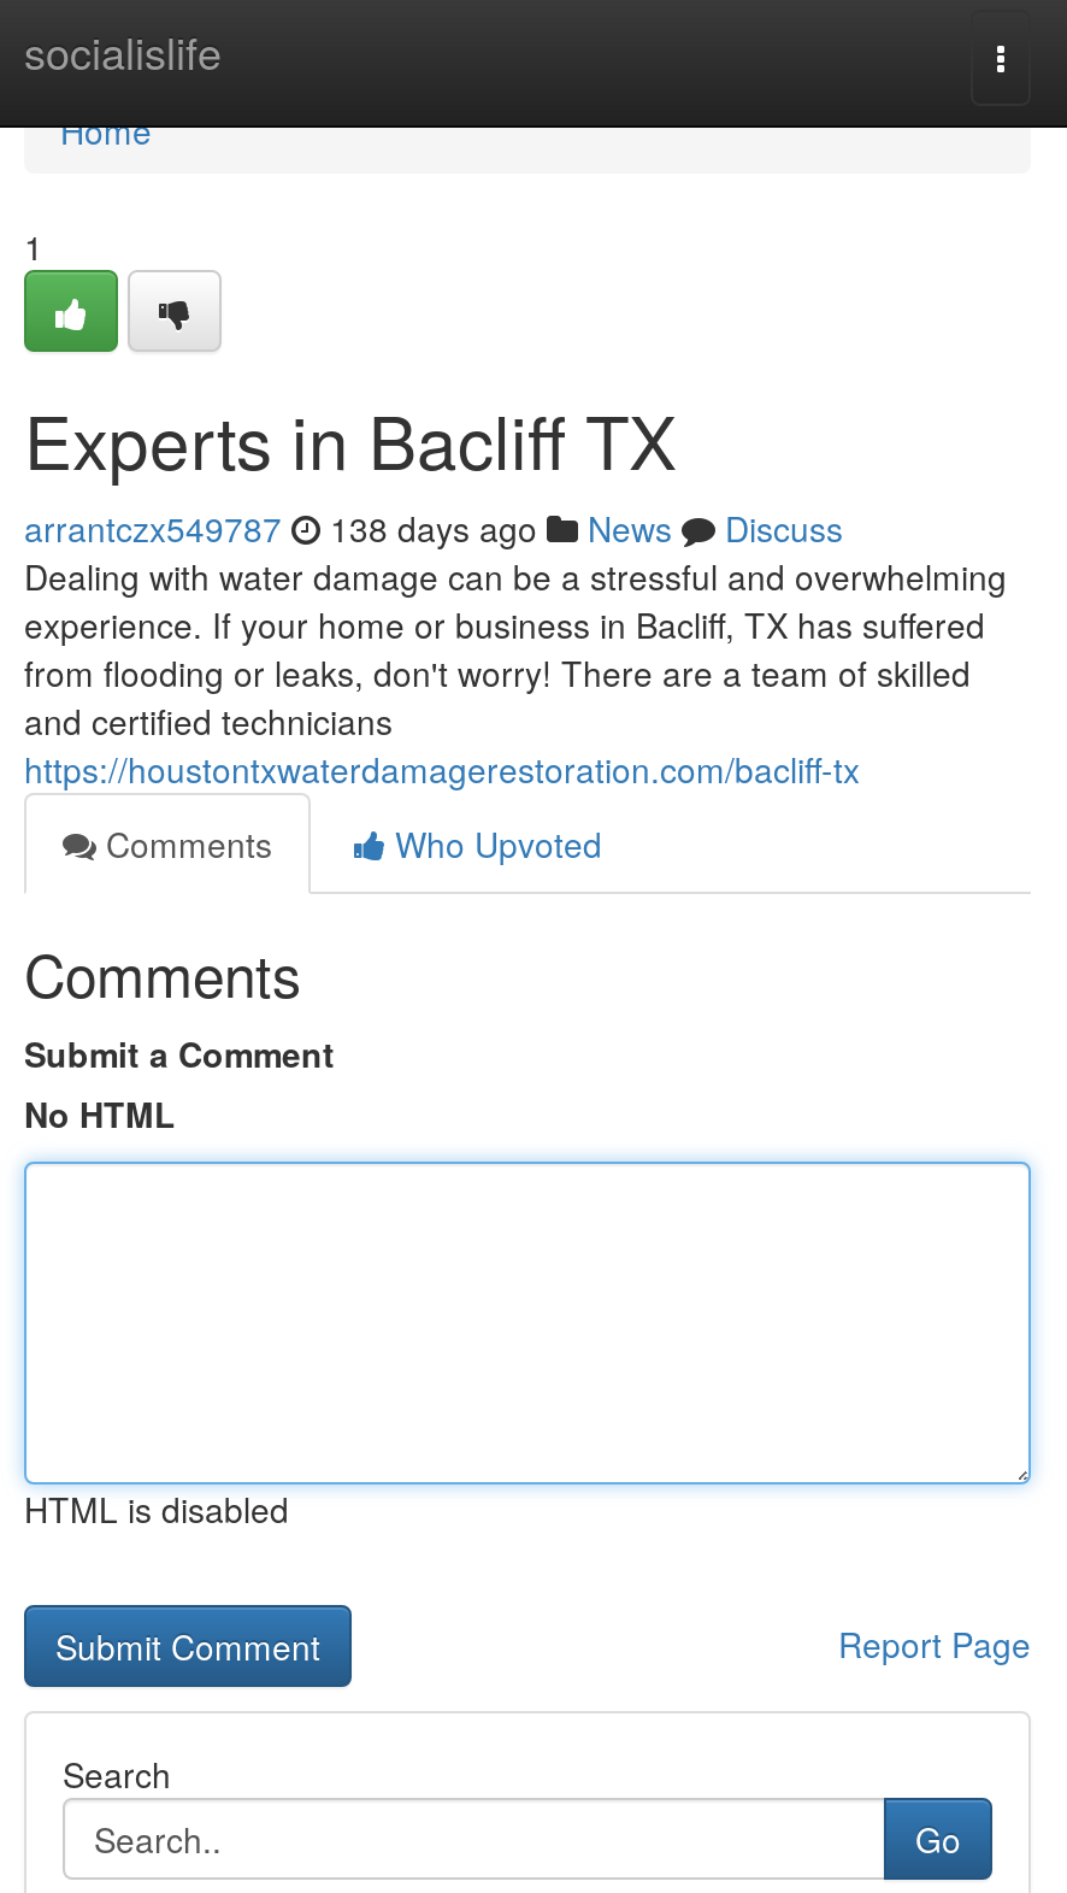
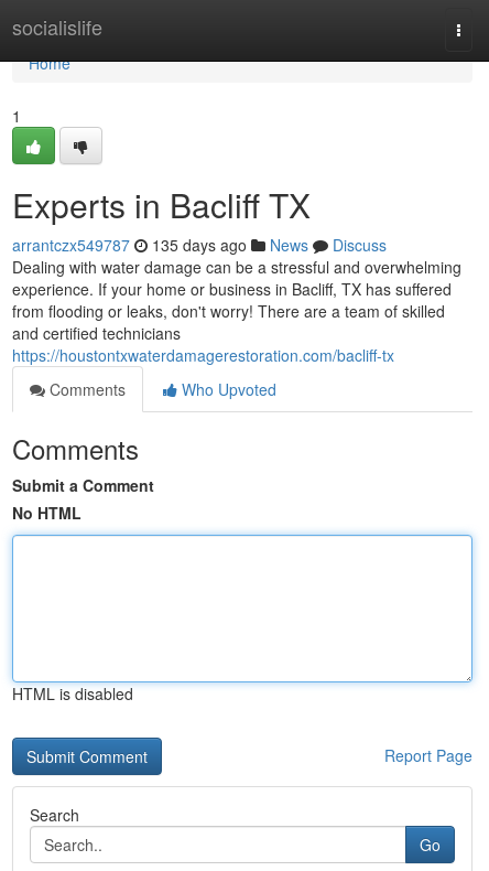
- arrantczx549787 138 days ago News Discuss
+ arrantczx549787 135 days ago News Discuss
